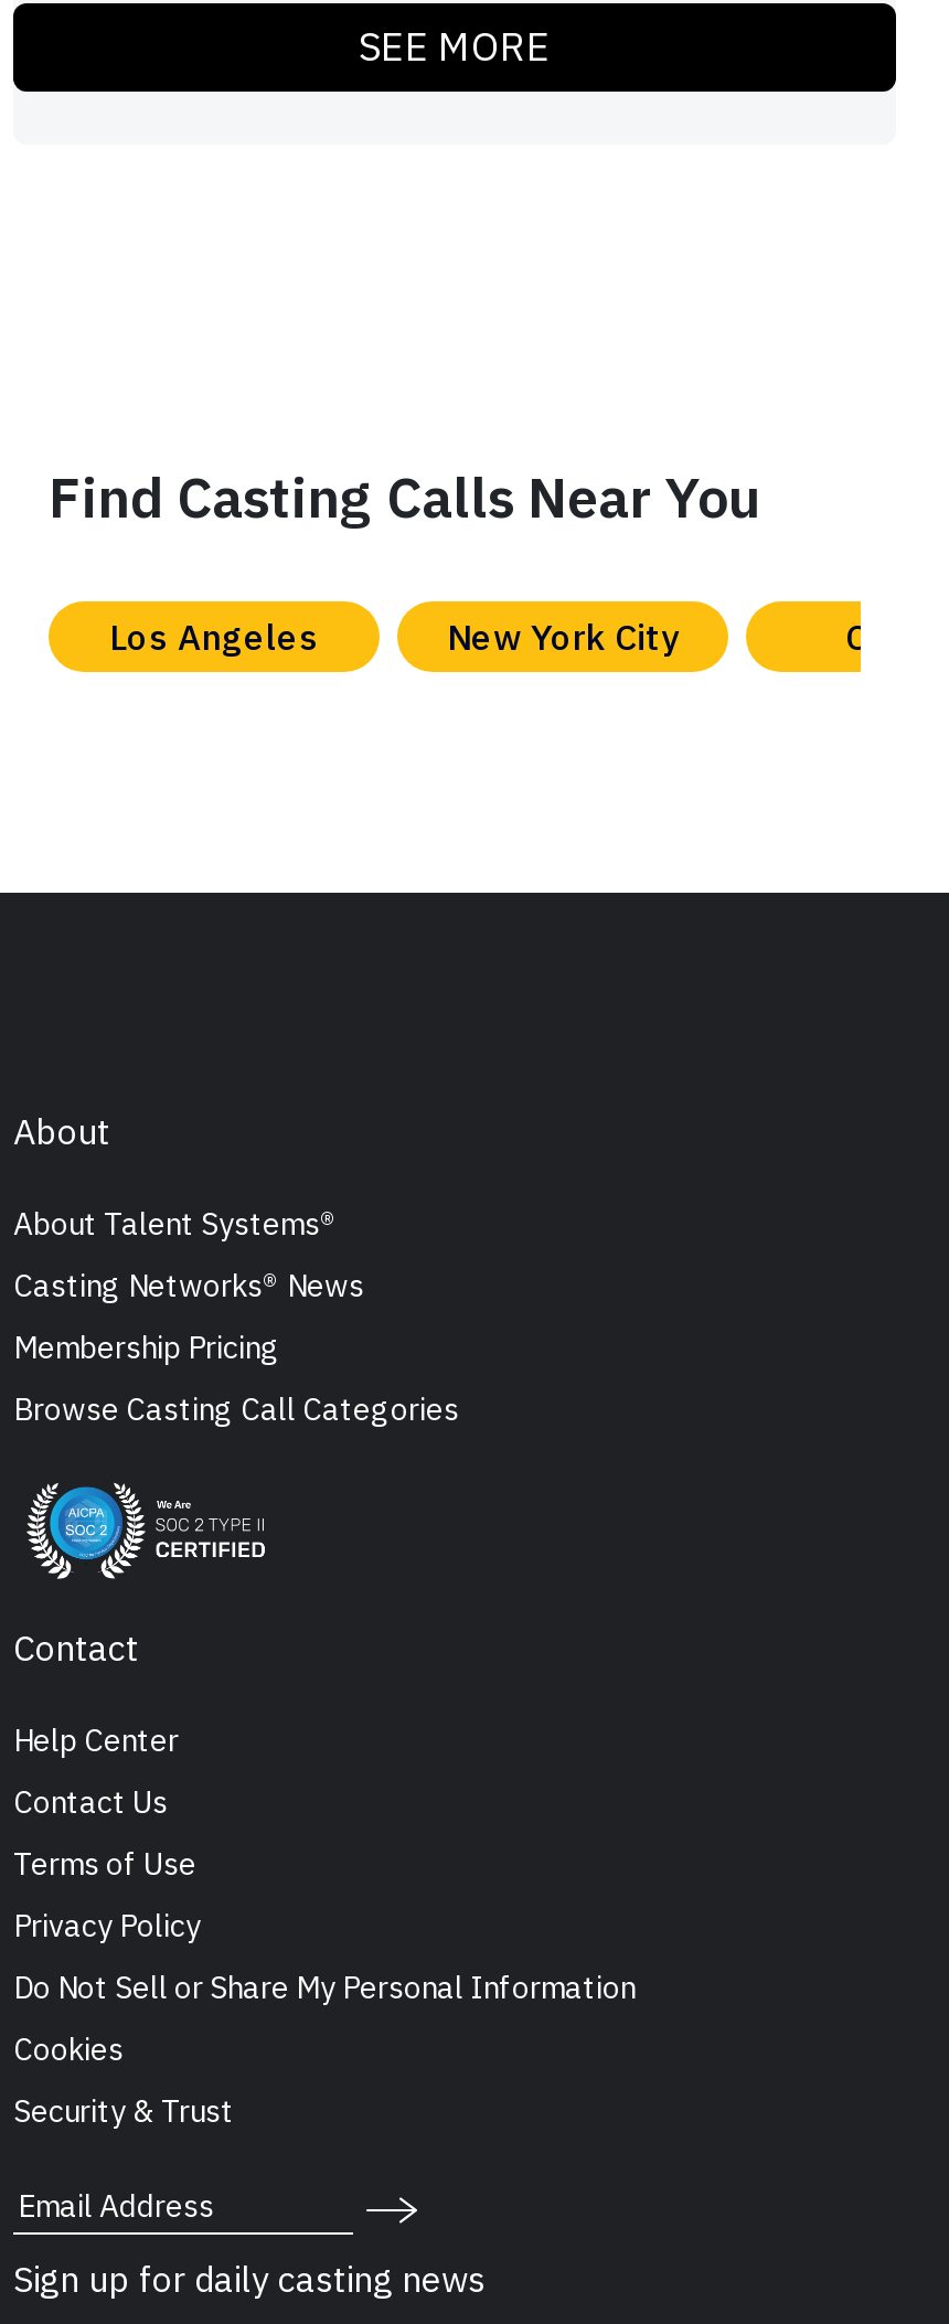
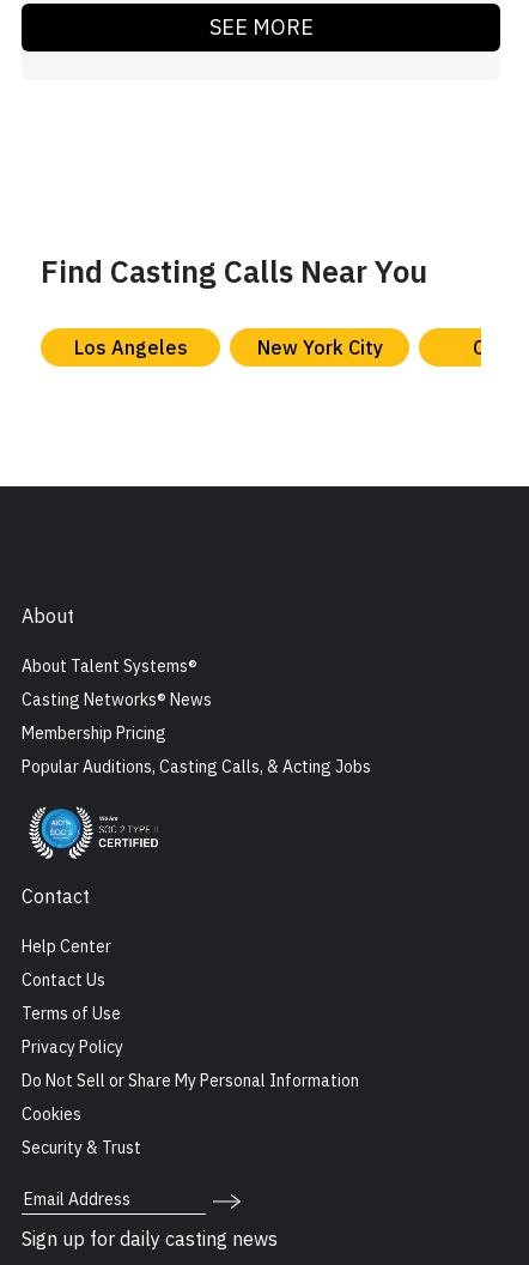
- Browse Casting Call Categories
+ Popular Auditions, Casting Calls, & Acting Jobs
